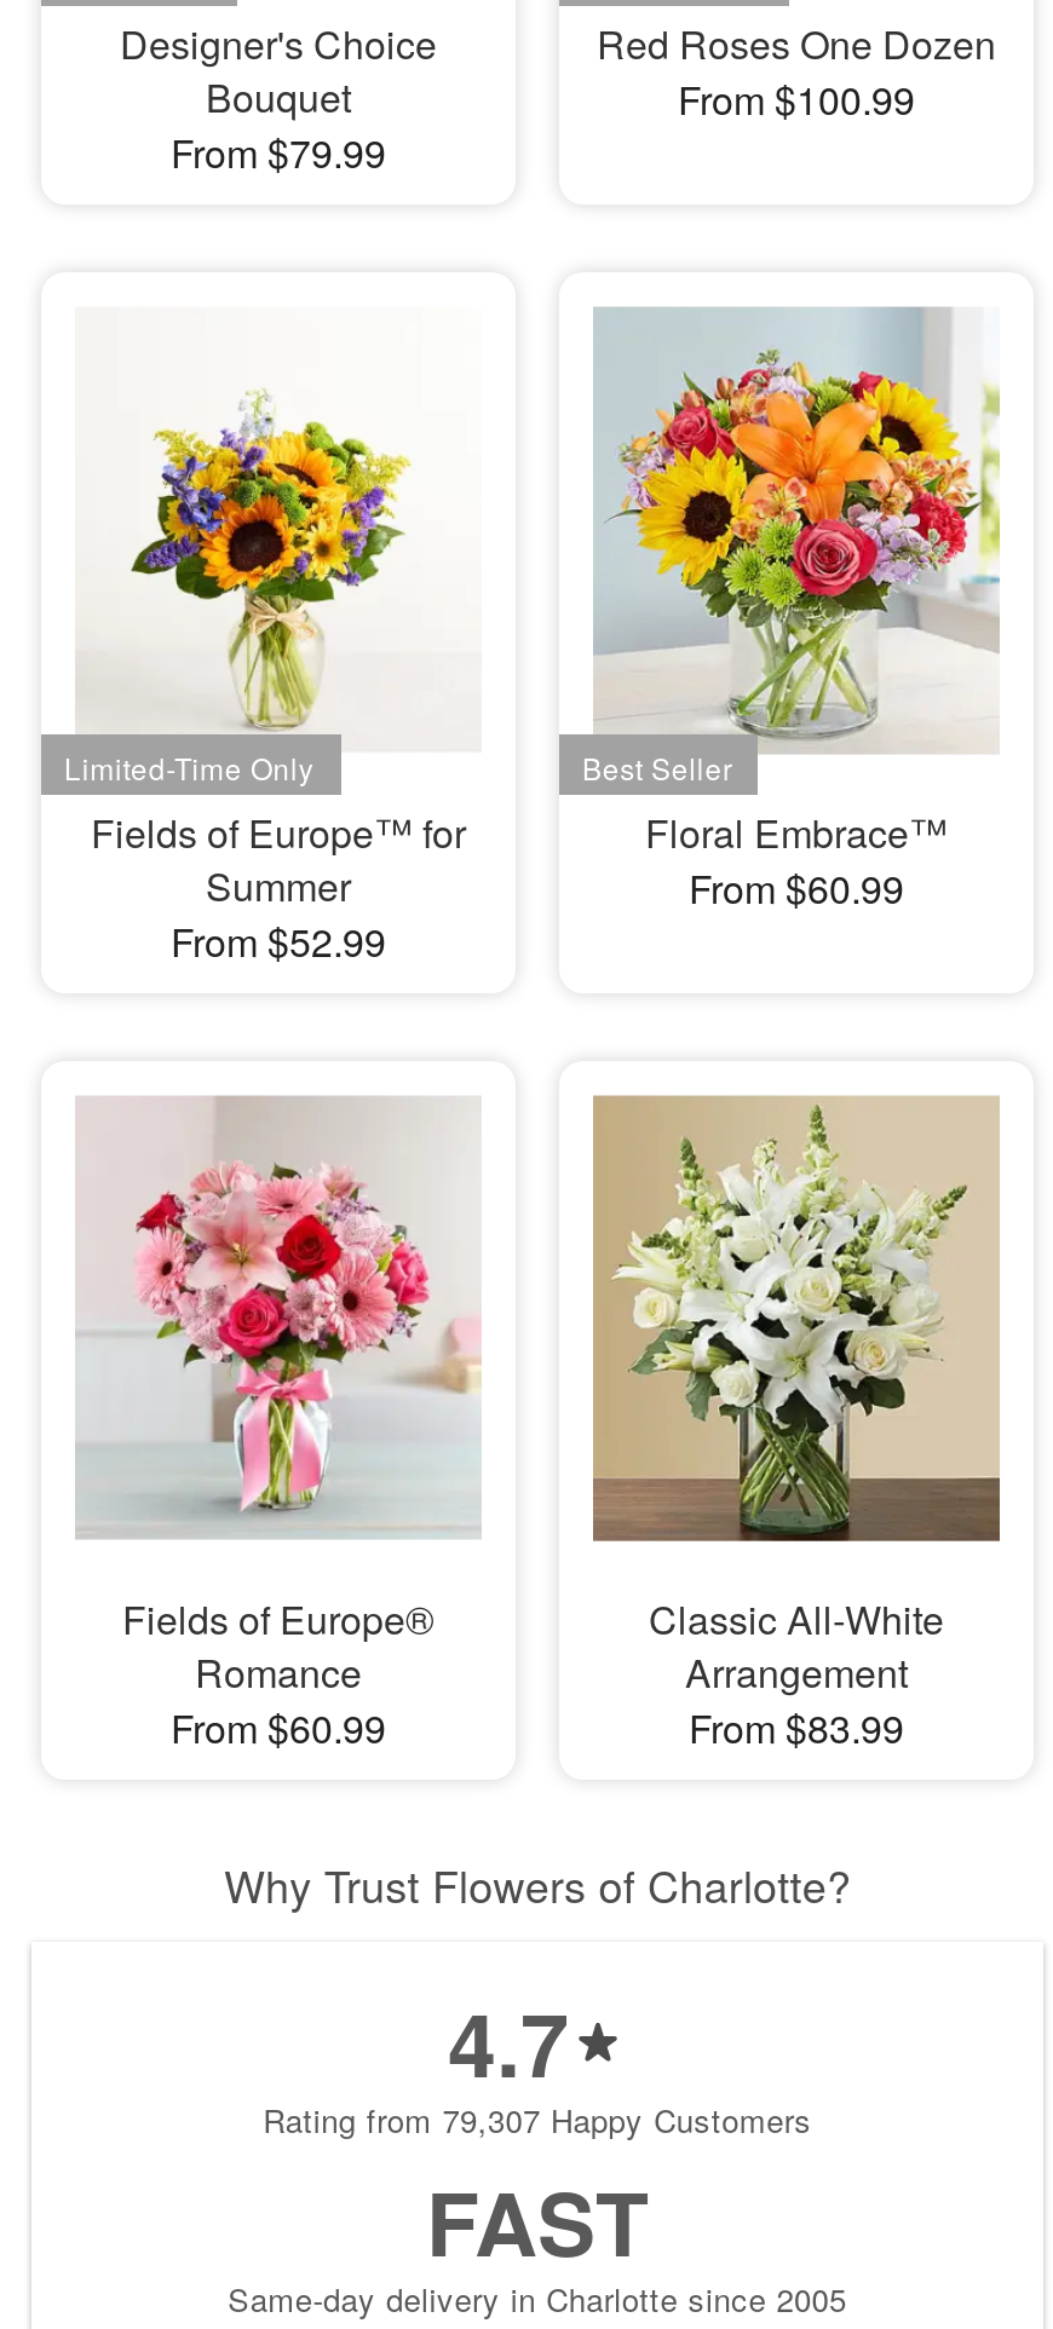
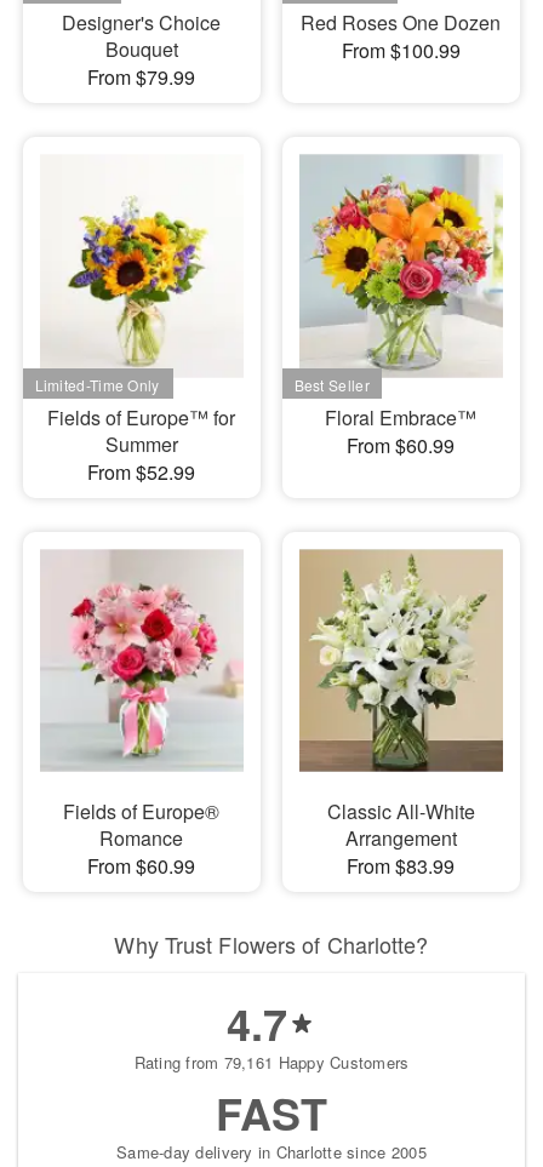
- Rating from 79,307 Happy Customers
+ Rating from 79,161 Happy Customers
